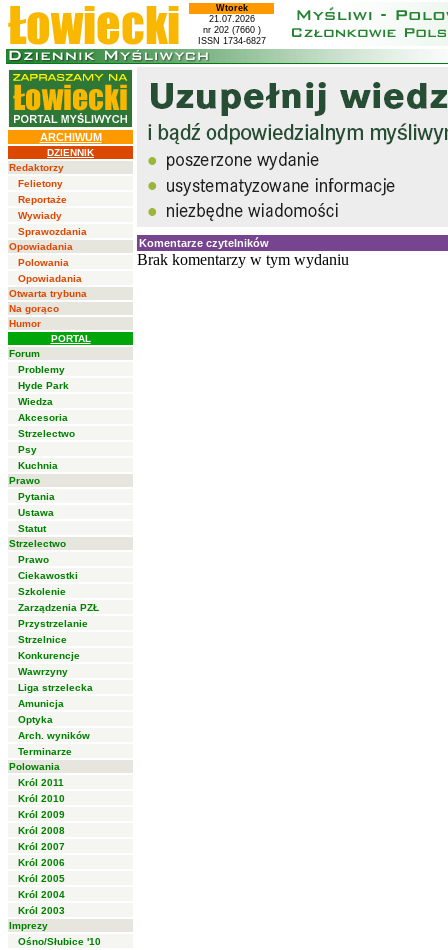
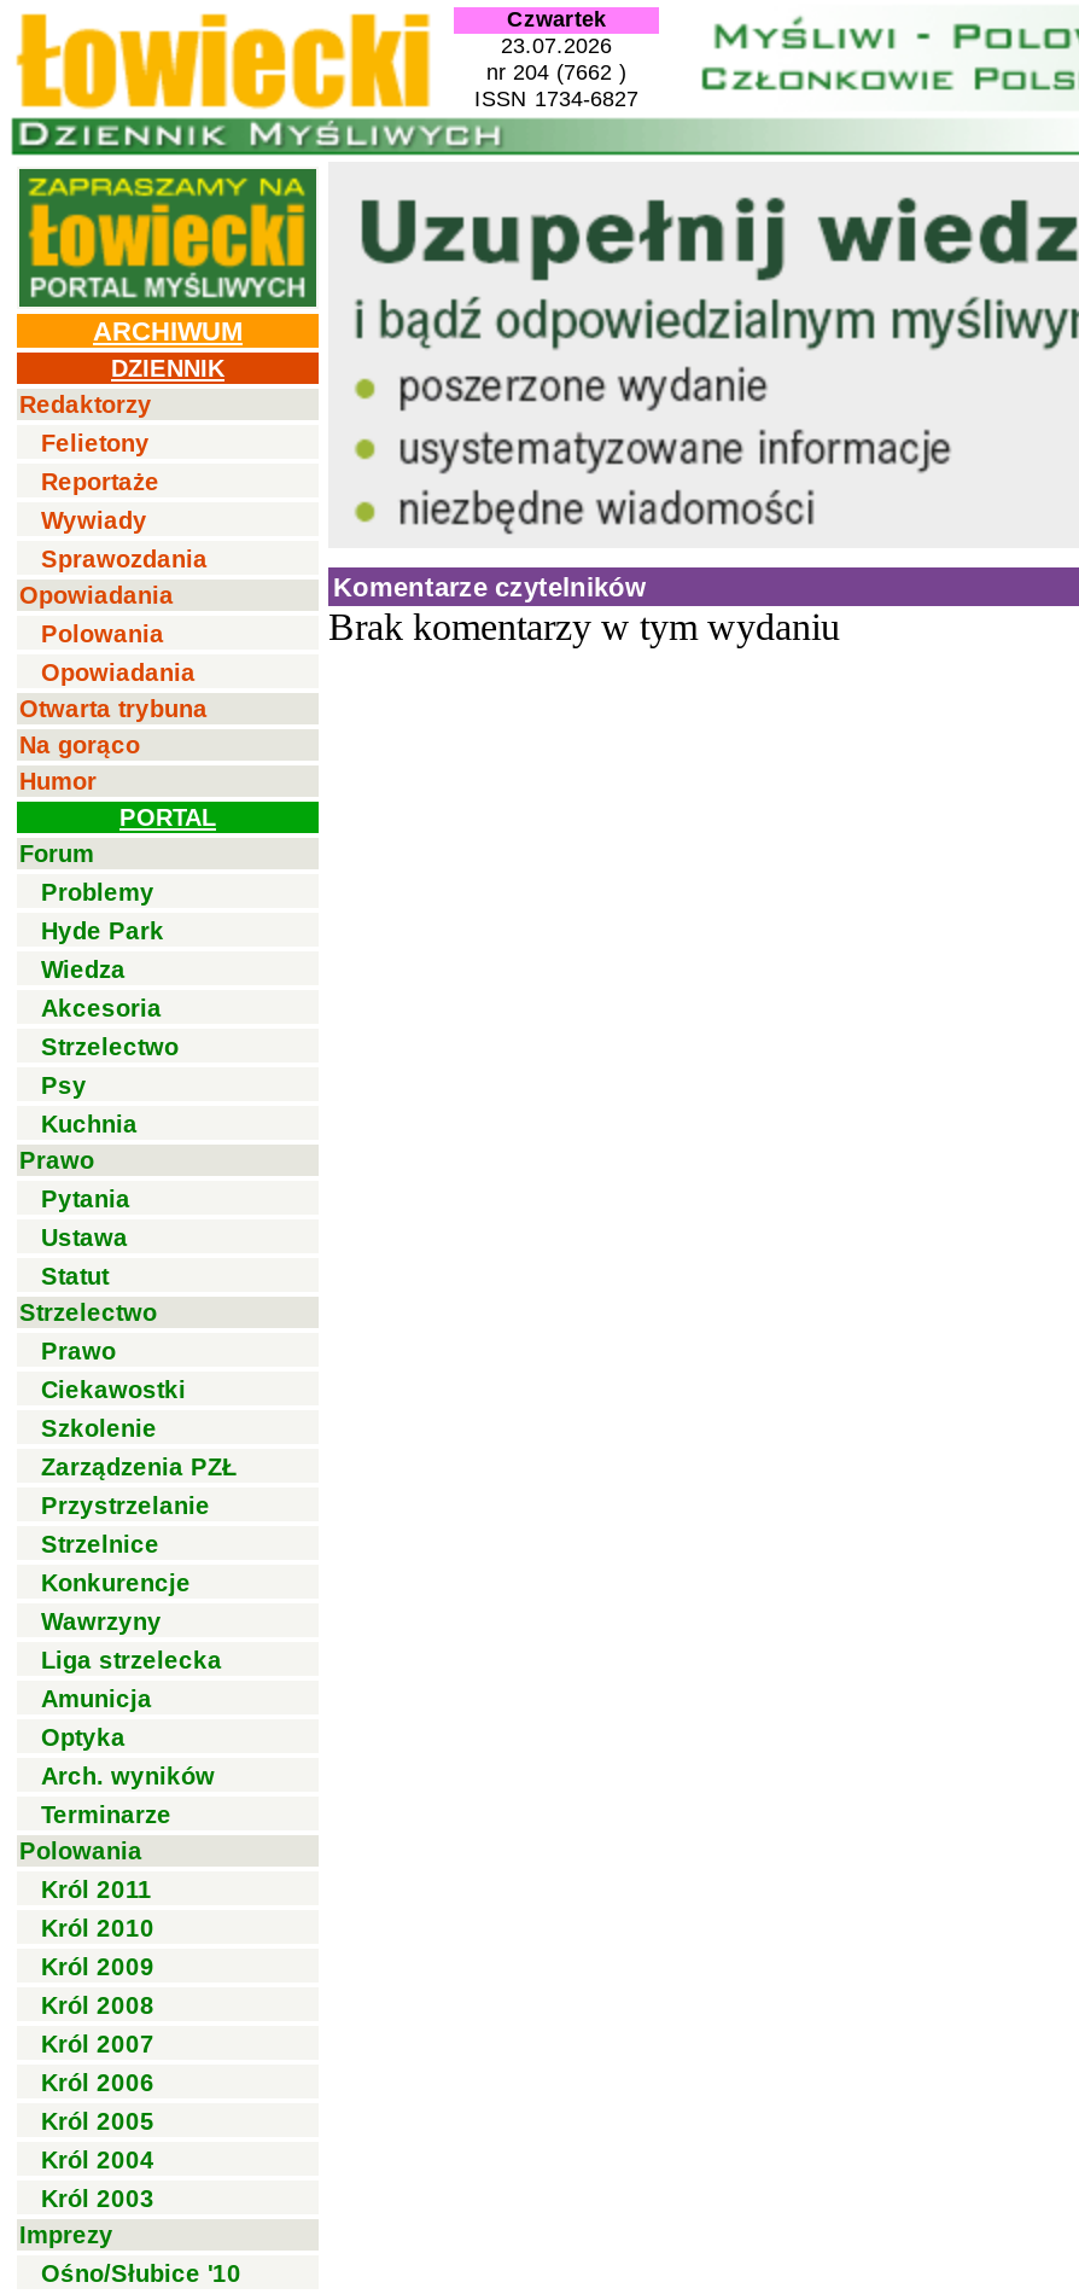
- Wtorek
- 21.07.2026
- nr 202 (7660 )
+ Czwartek
+ 23.07.2026
+ nr 204 (7662 )
